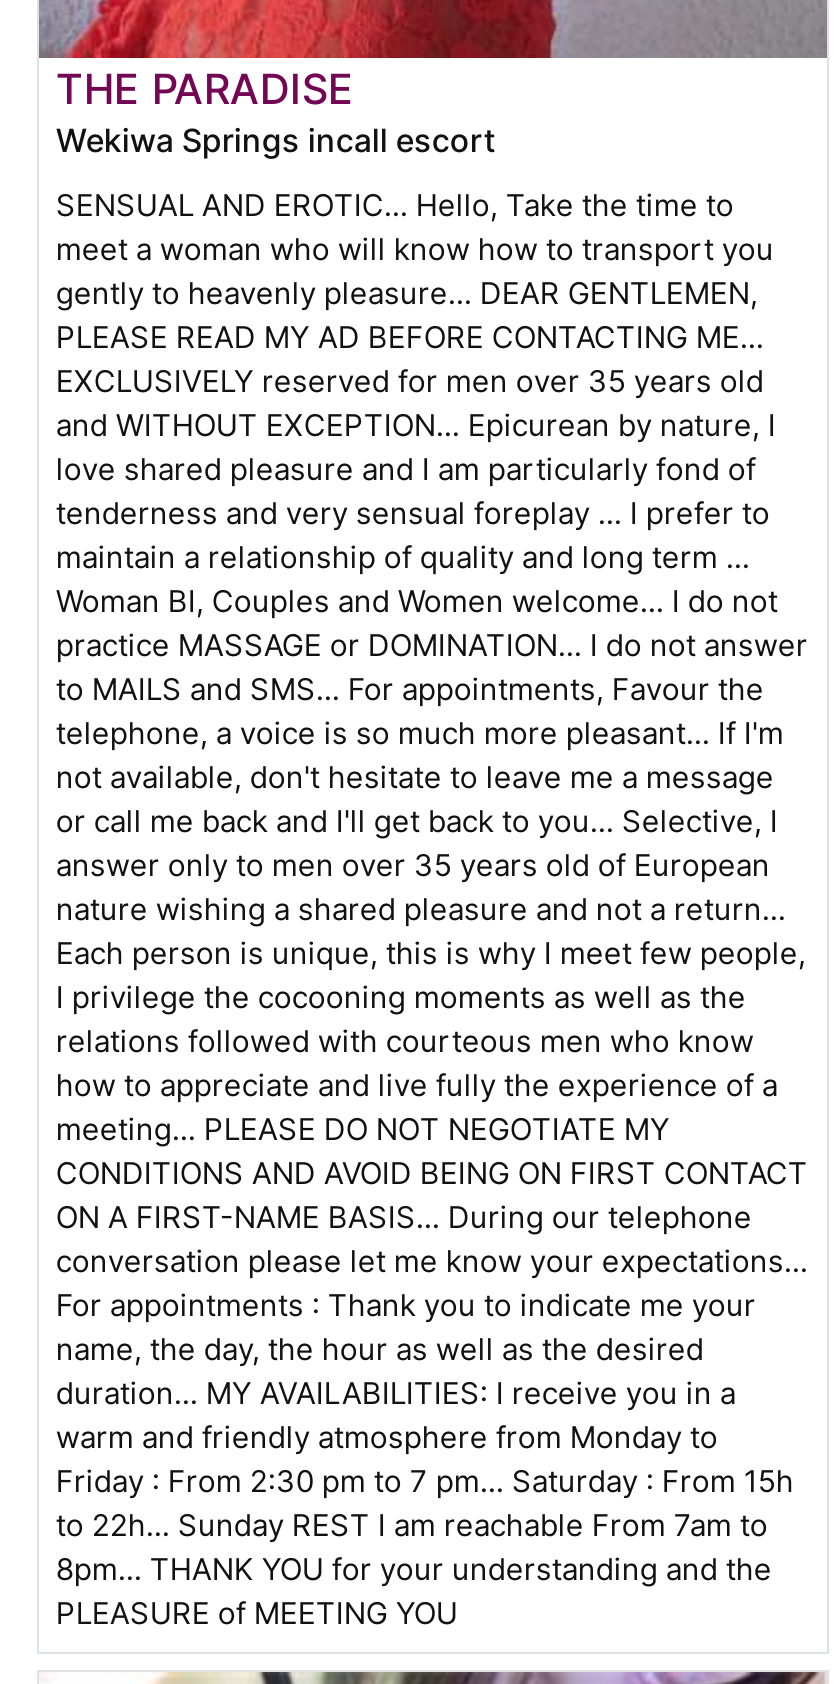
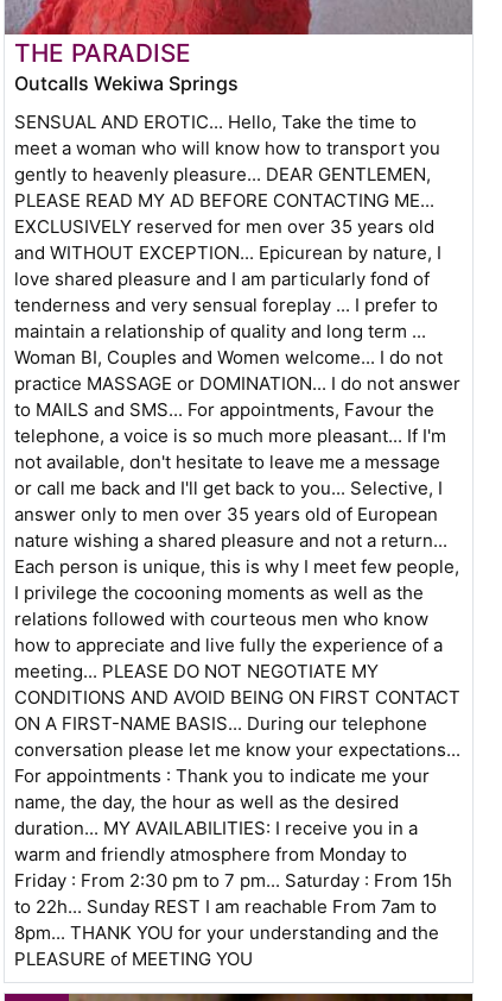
- Wekiwa Springs incall escort
+ Outcalls Wekiwa Springs
